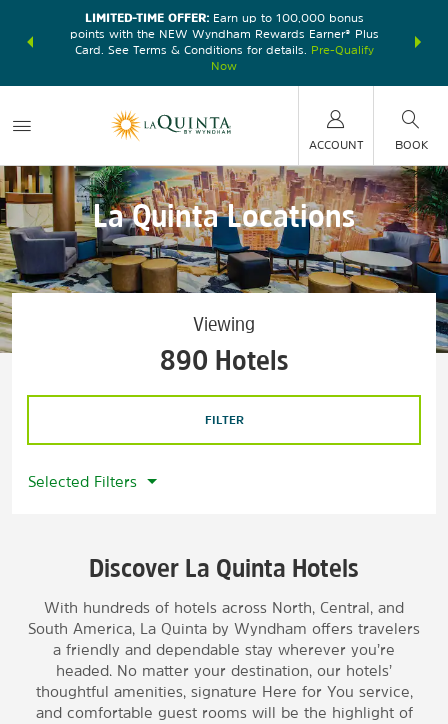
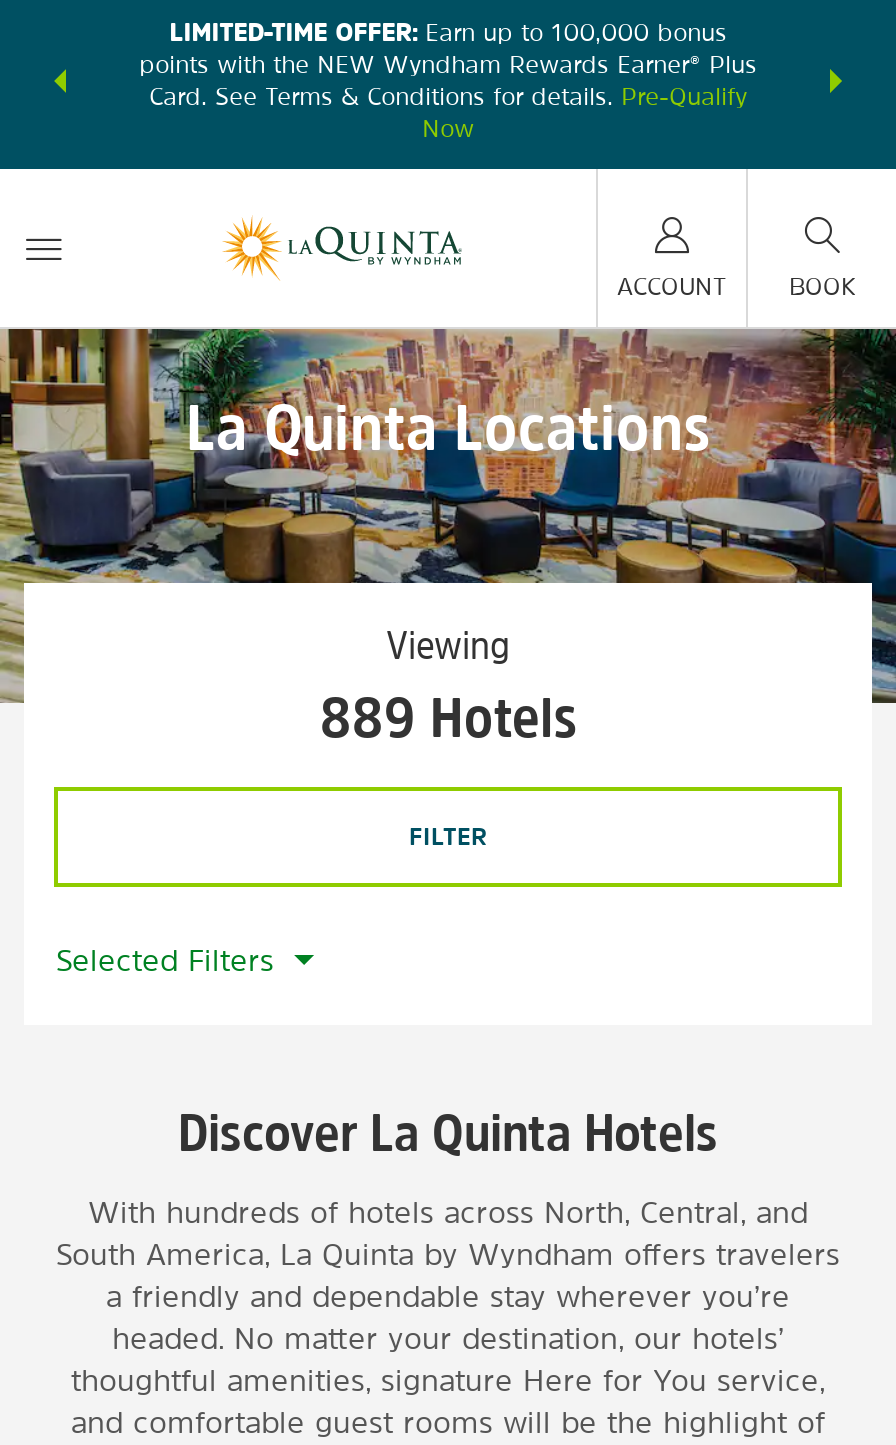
- 890 Hotels
+ 889 Hotels
